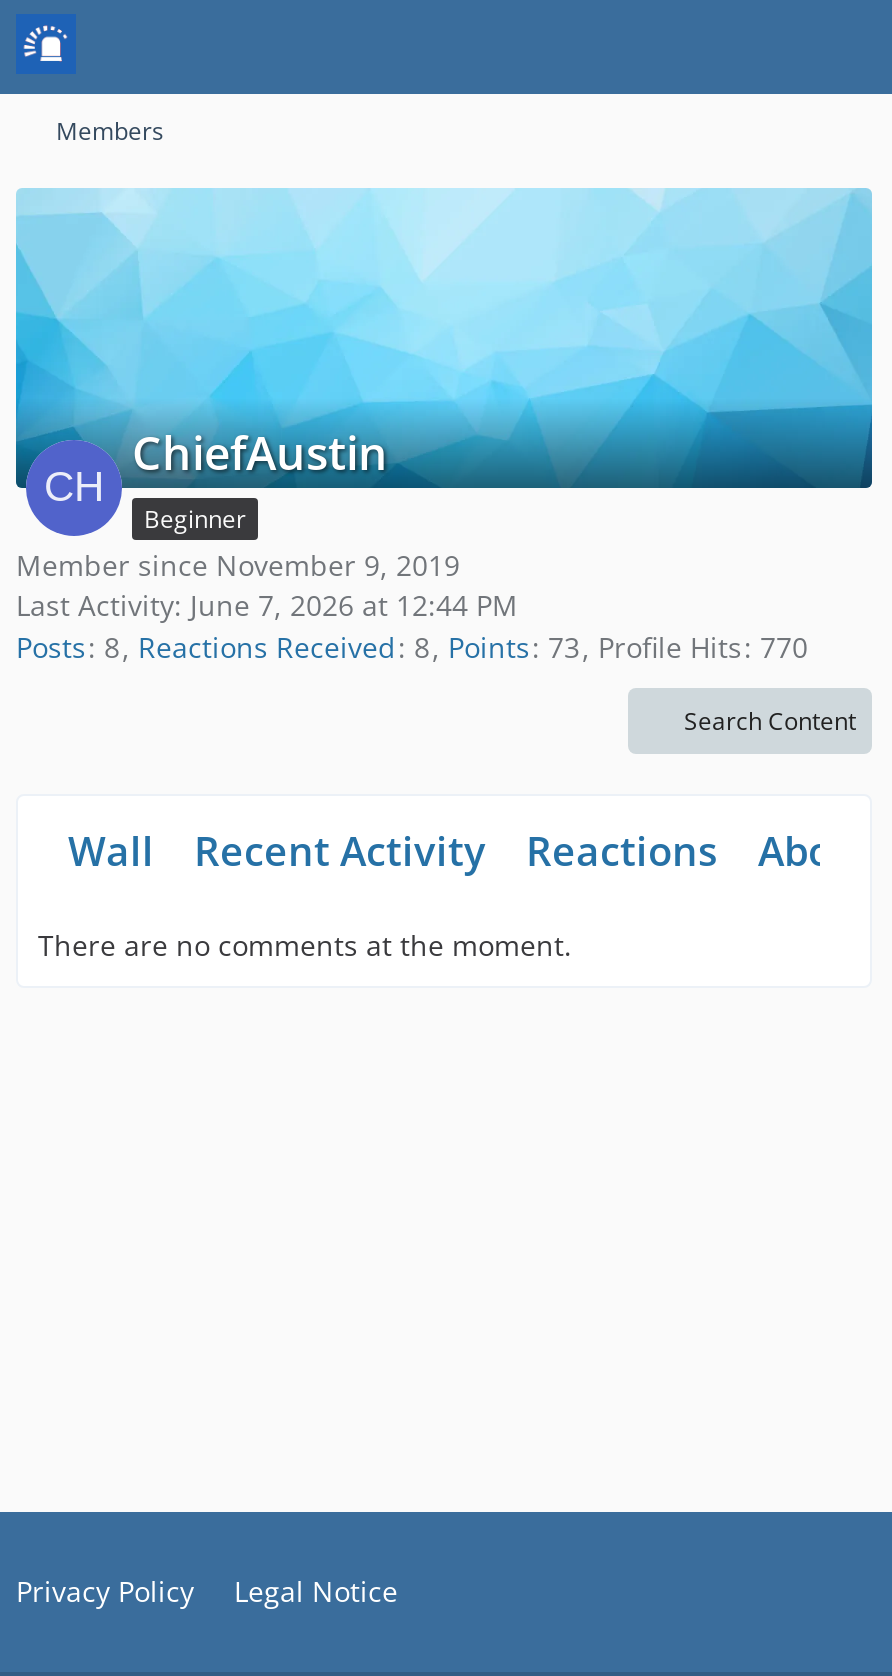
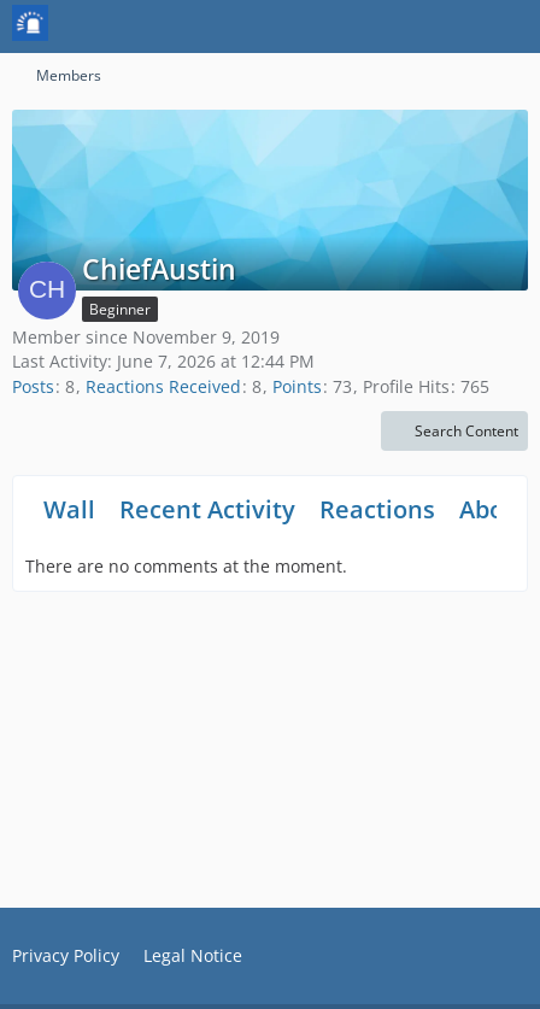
- Posts 8 Reactions Received 8 Points 73 Profile Hits 770
+ Posts 8 Reactions Received 8 Points 73 Profile Hits 765
